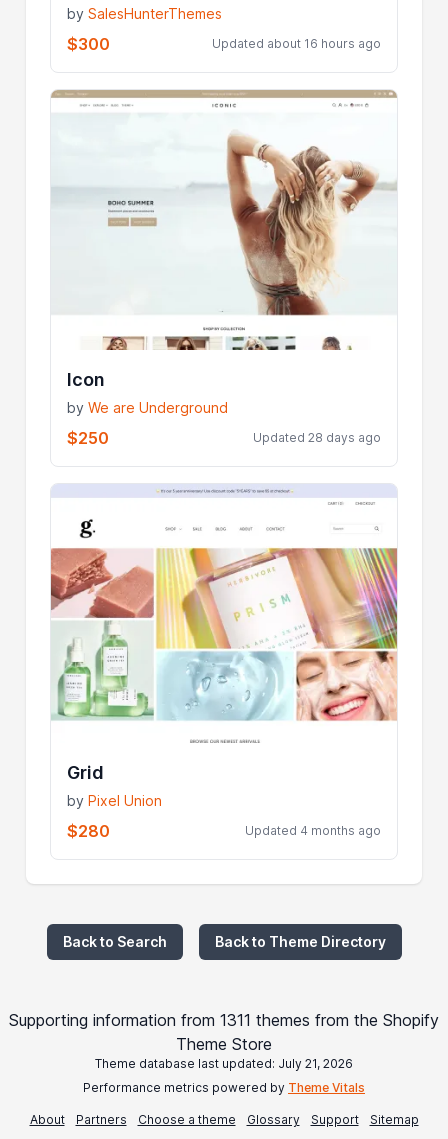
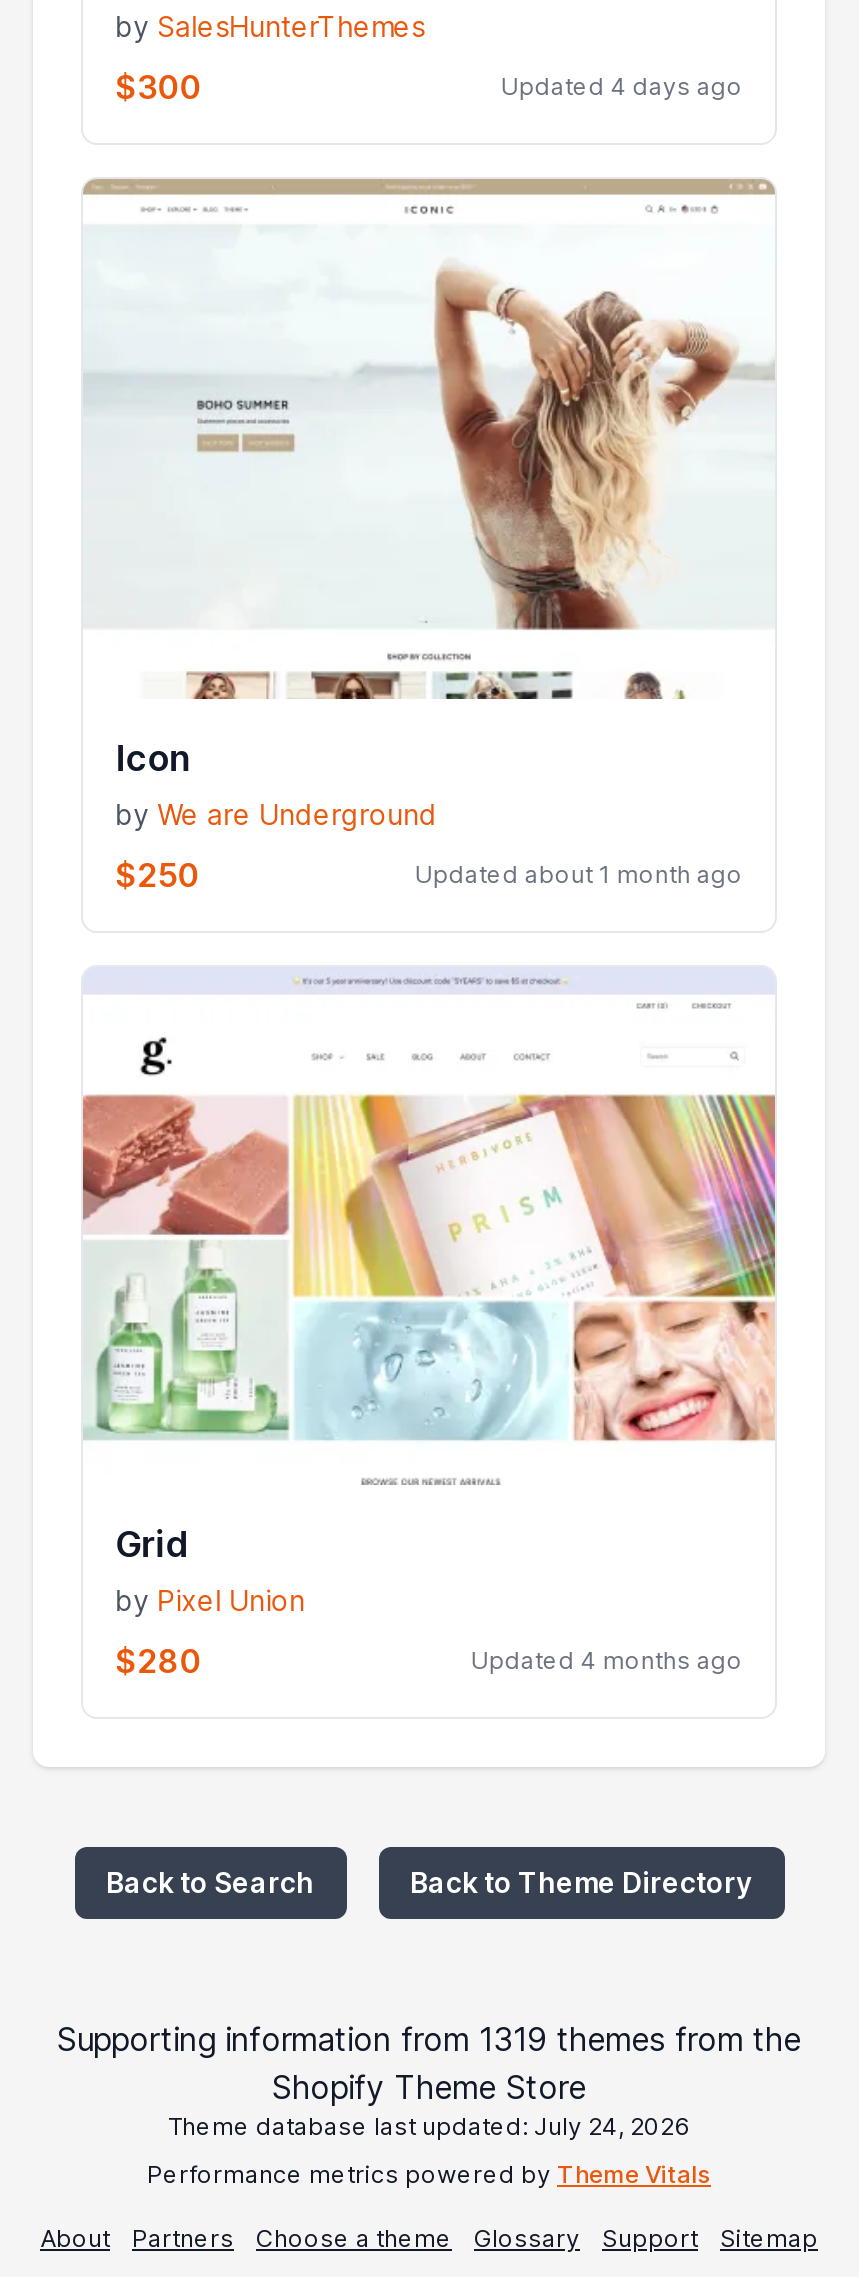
- Updated about 16 hours ago
+ Updated 4 days ago

- Updated 28 days ago
+ Updated about 1 month ago

- Supporting information from 1311 themes from the Shopify
- Theme Store
- Theme database last updated: July 21, 2026
+ Supporting information from 1319 themes from the
+ Shopify Theme Store
+ Theme database last updated: July 24, 2026
